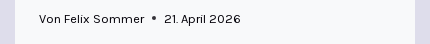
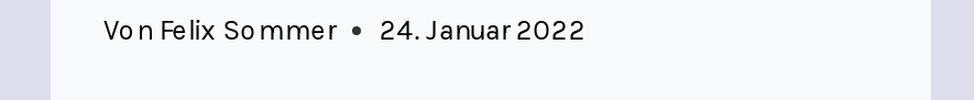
- Von Felix Sommer 21. April 2026
+ Von Felix Sommer 24. Januar 2022
